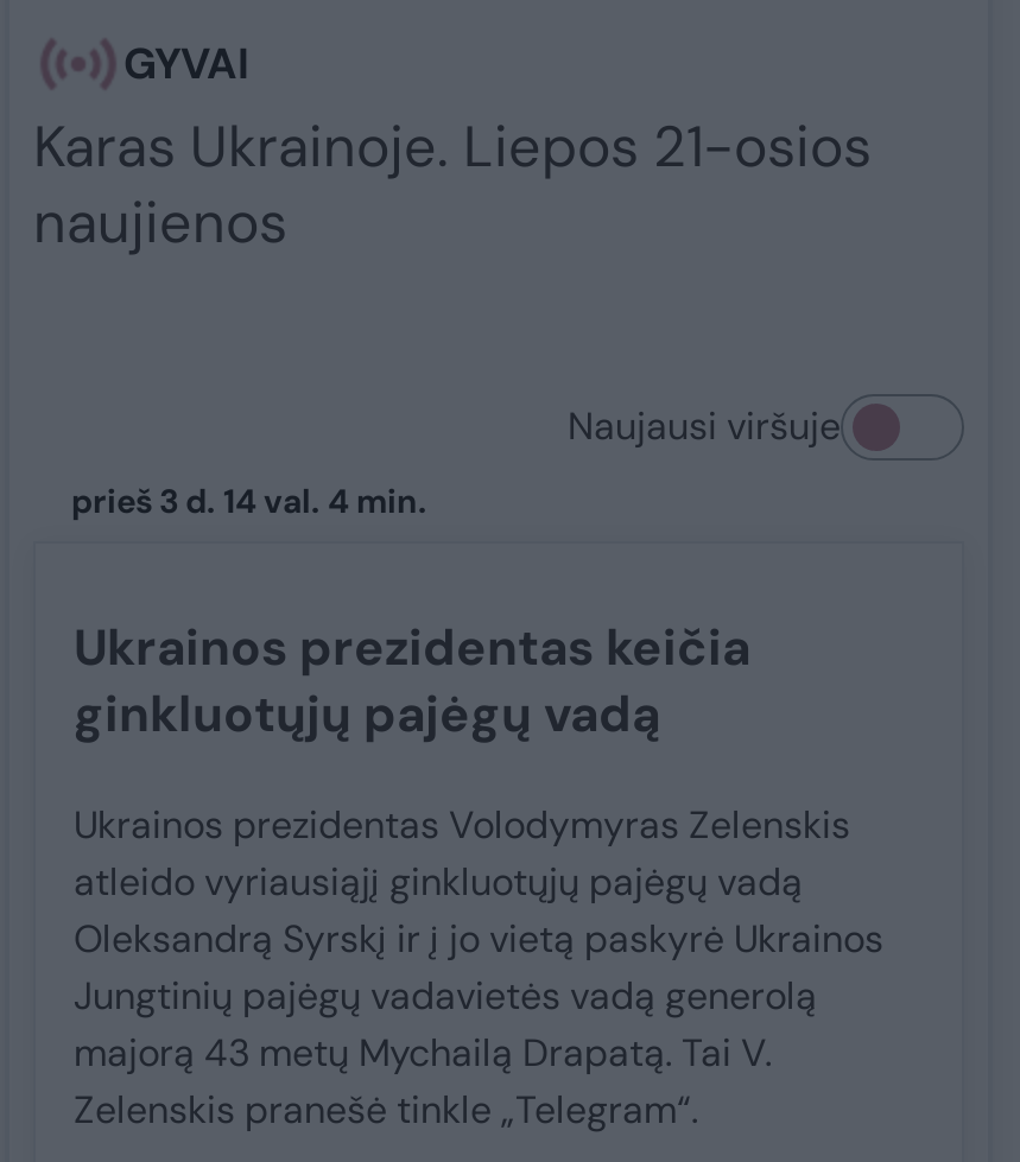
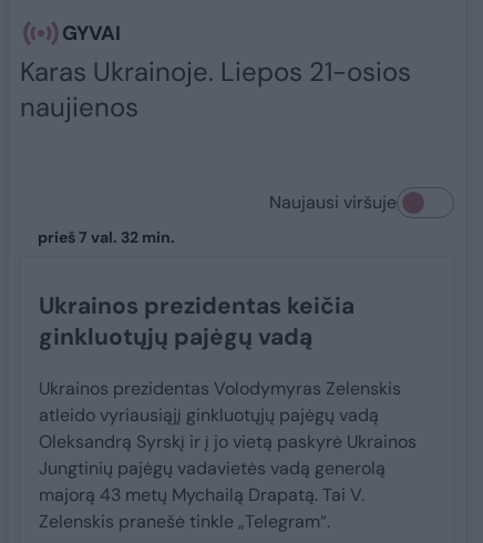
- prieš 3 d. 14 val. 4 min.
+ prieš 7 val. 32 min.
